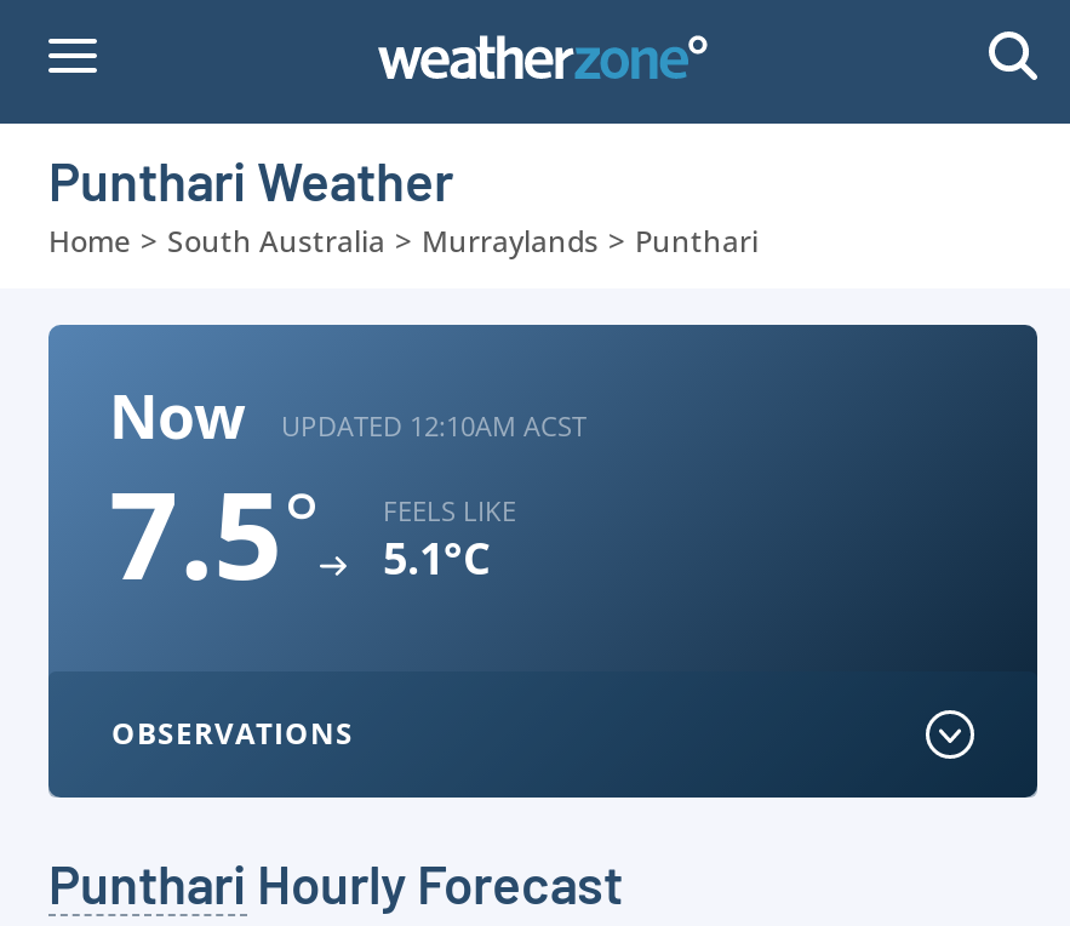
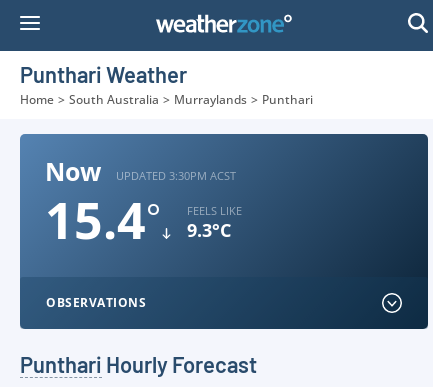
- UPDATED 12:10AM ACST
+ UPDATED 3:30PM ACST

- 7.5°
+ 15.4°

- 5.1°C
+ 9.3°C
